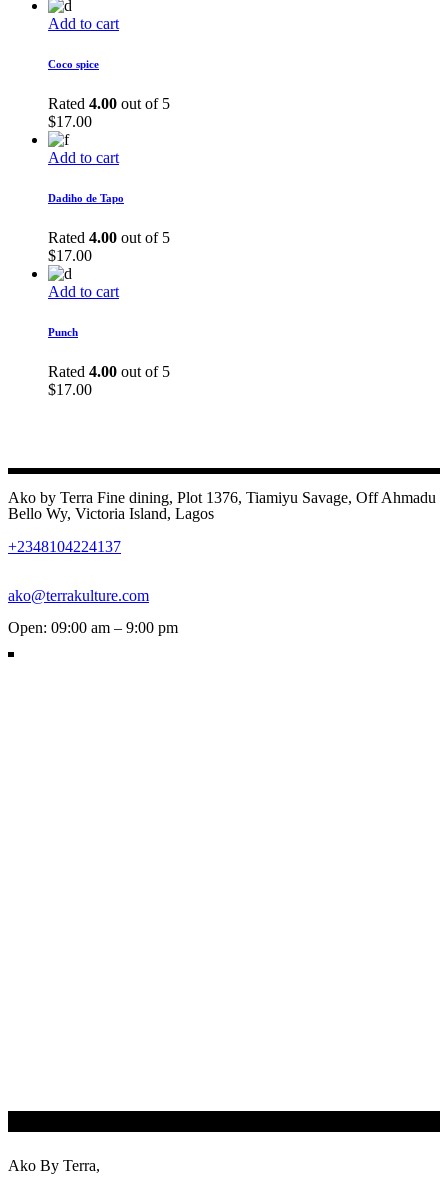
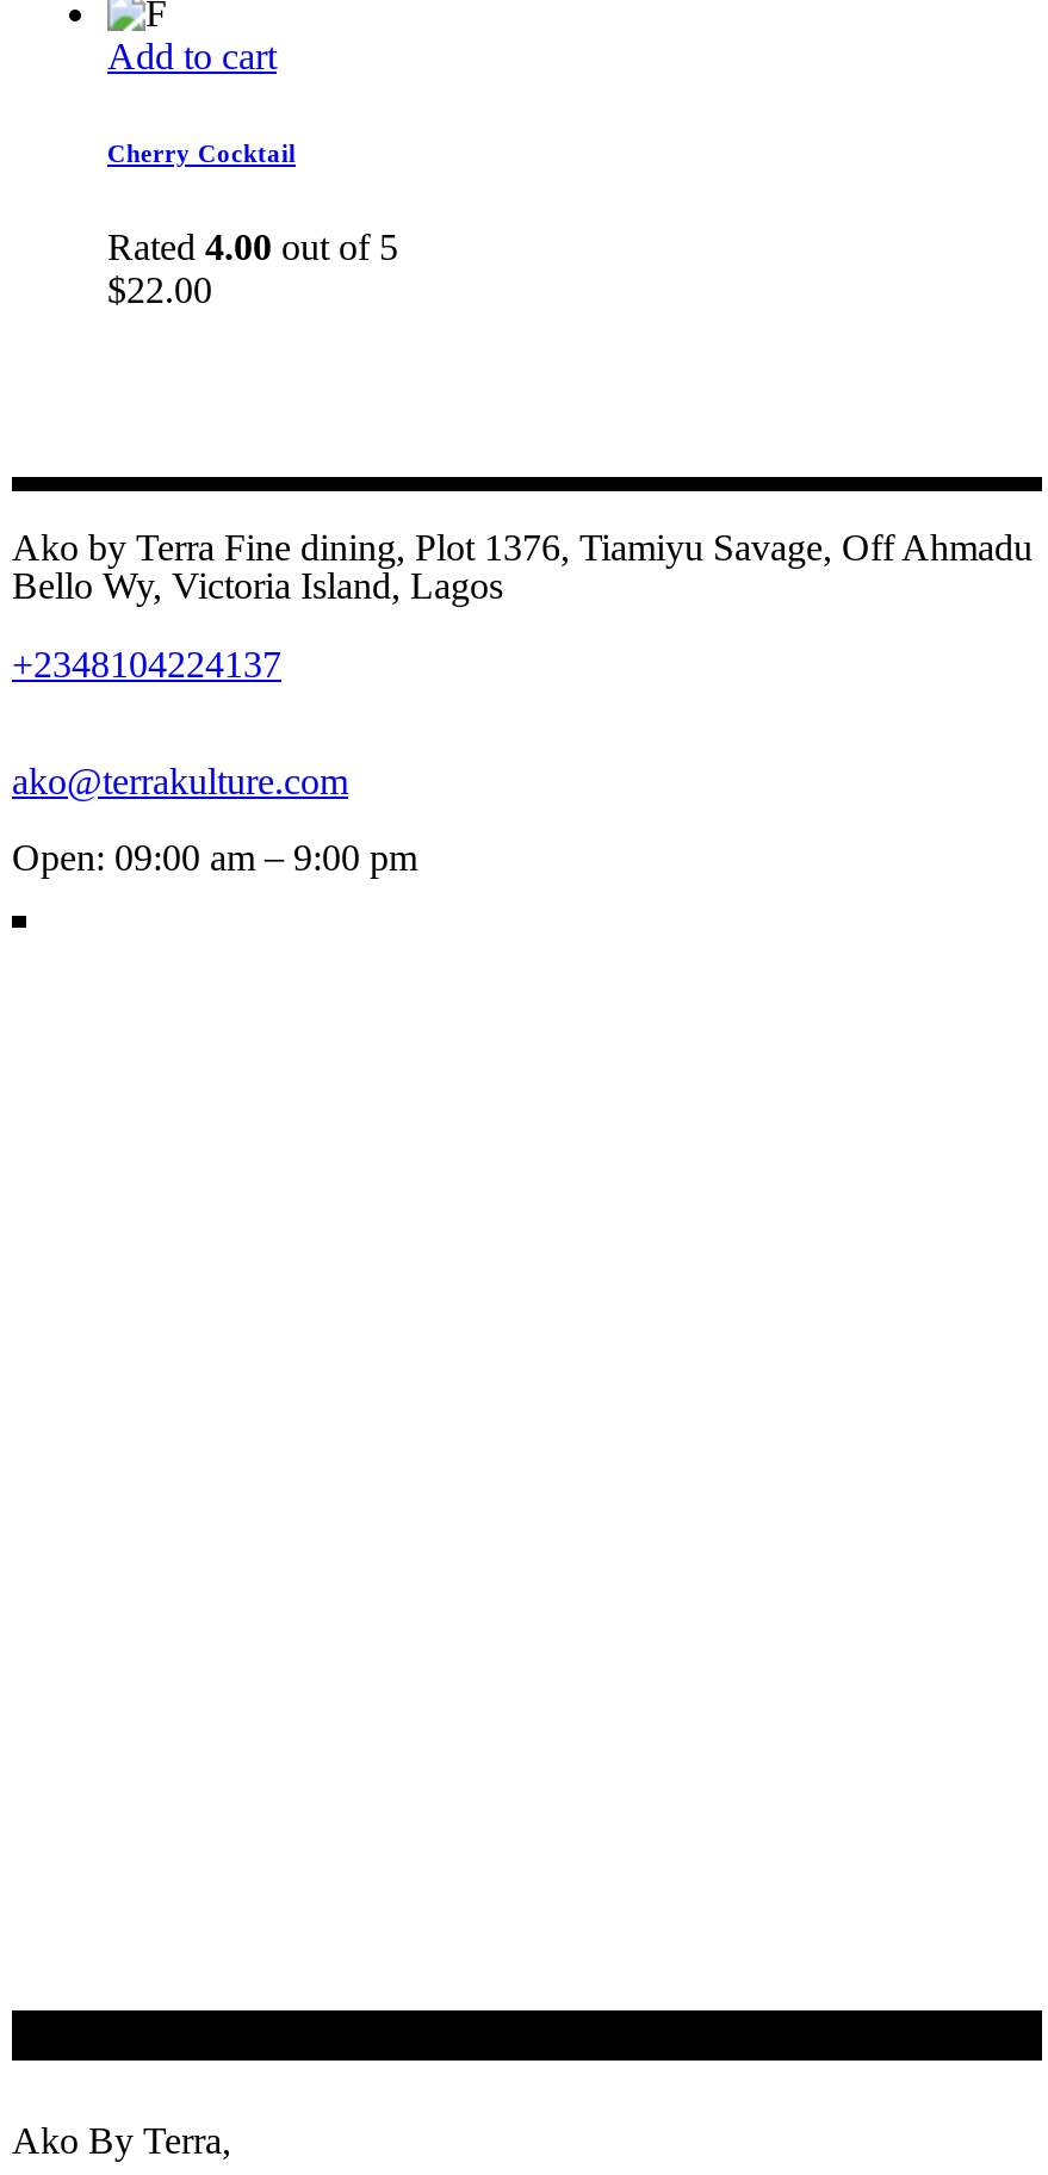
- Coco spice
+ Cherry Cocktail

- $17.00
- Add to cart
- Dadiho de Tapo
- Rated 4.00 out of 5
- $17.00
- Add to cart
- Punch
- Rated 4.00 out of 5
- $17.00
+ $22.00
